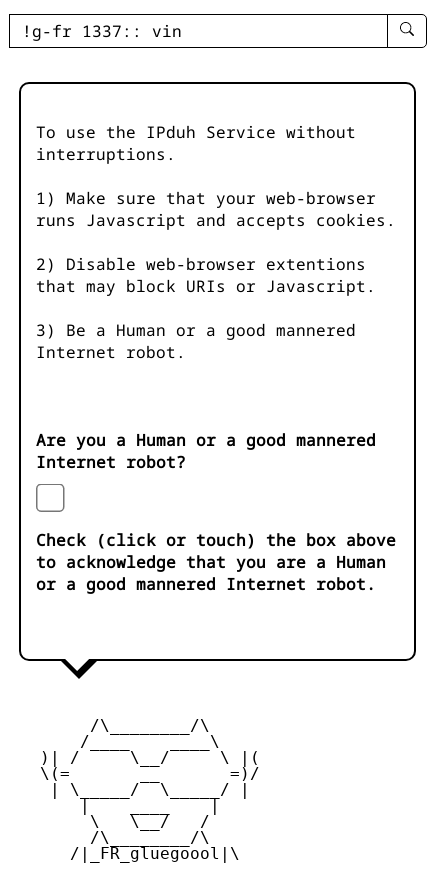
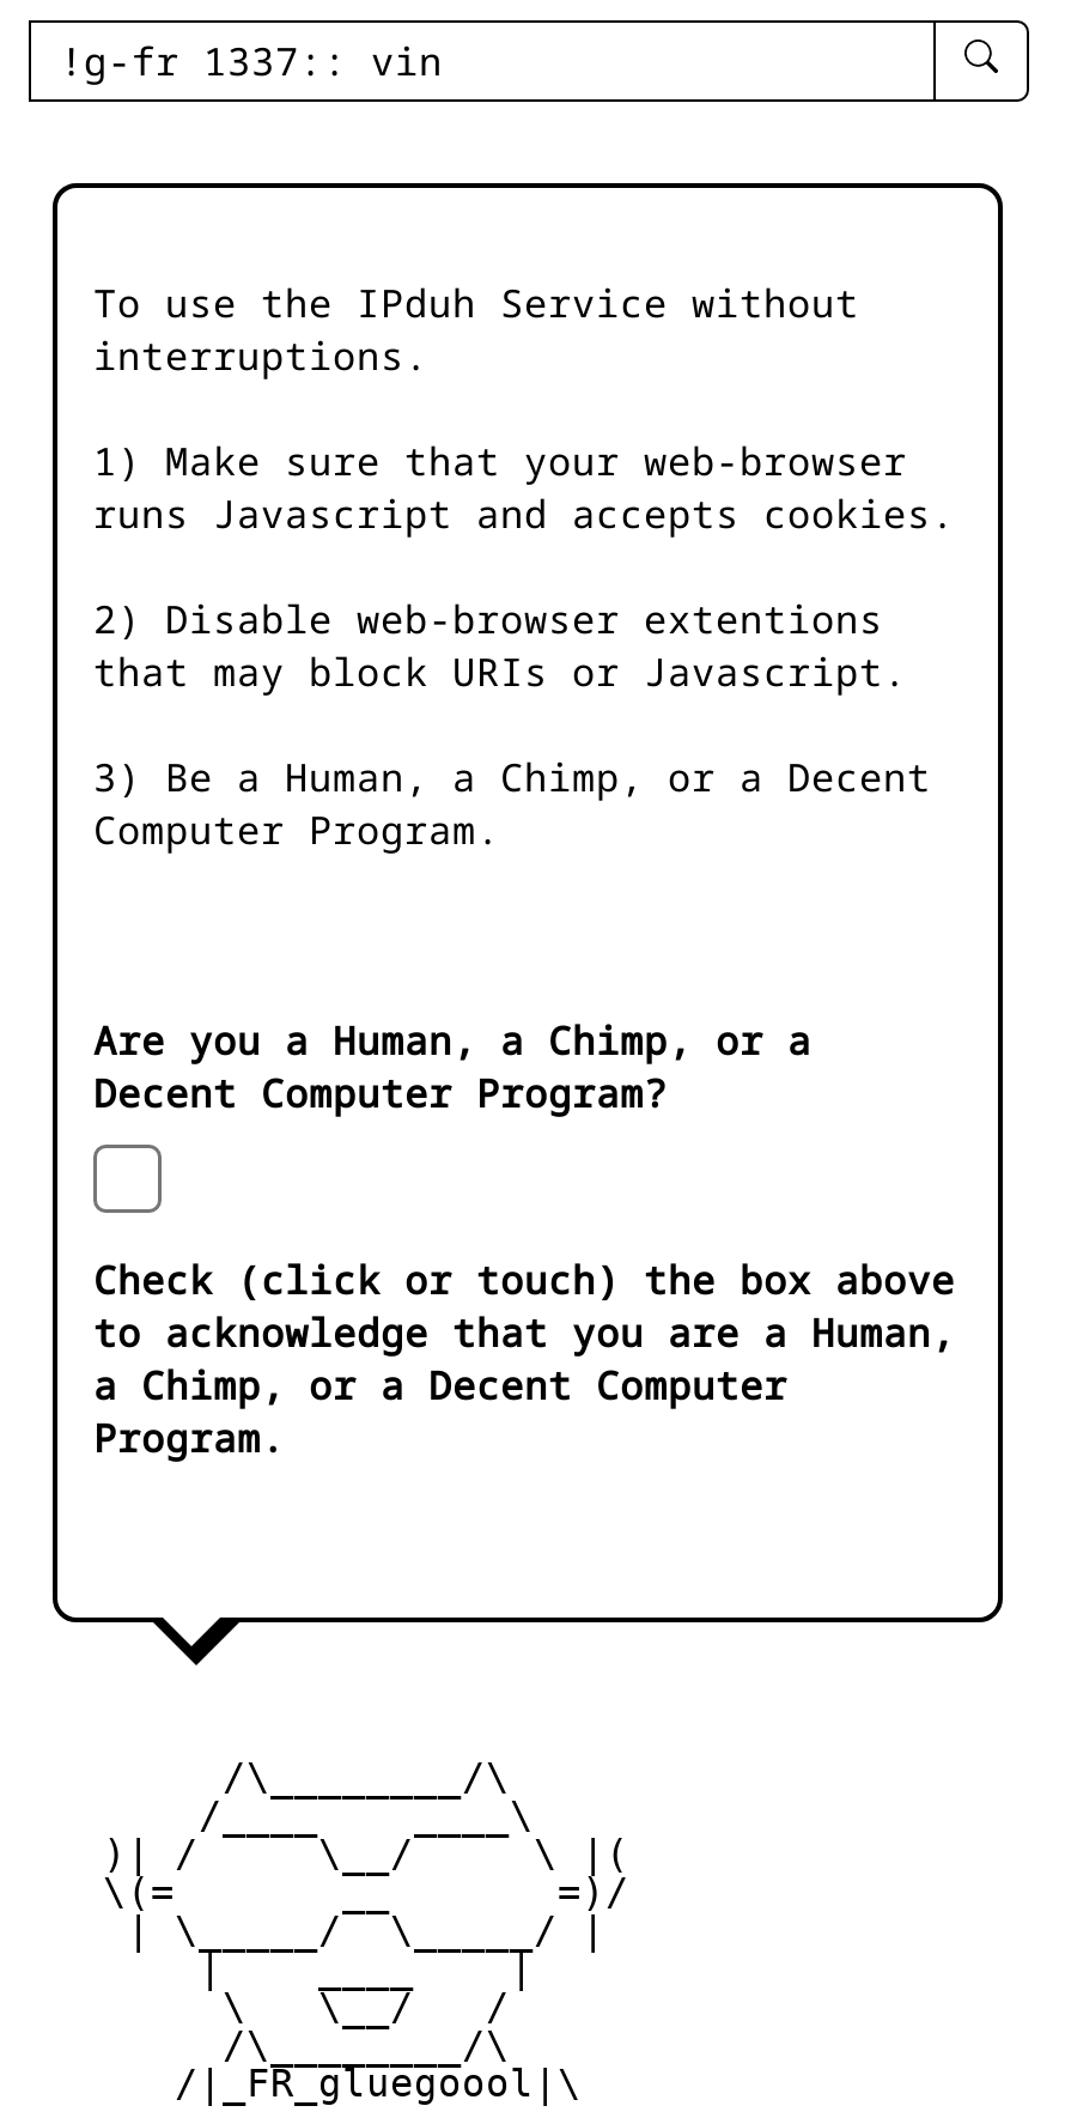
- 3) Be a Human or a good mannered
- Internet robot.
+ 3) Be a Human, a Chimp, or a Decent
+ Computer Program.

- Are you a Human or a good mannered
- Internet robot?
+ Are you a Human, a Chimp, or a
+ Decent Computer Program?

- to acknowledge that you are a Human
- or a good mannered Internet robot.
+ to acknowledge that you are a Human,
+ a Chimp, or a Decent Computer
+ Program.
